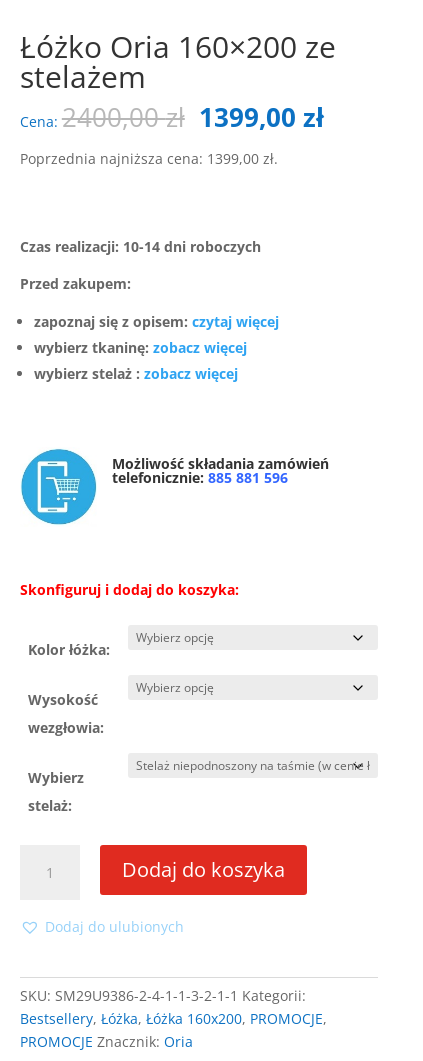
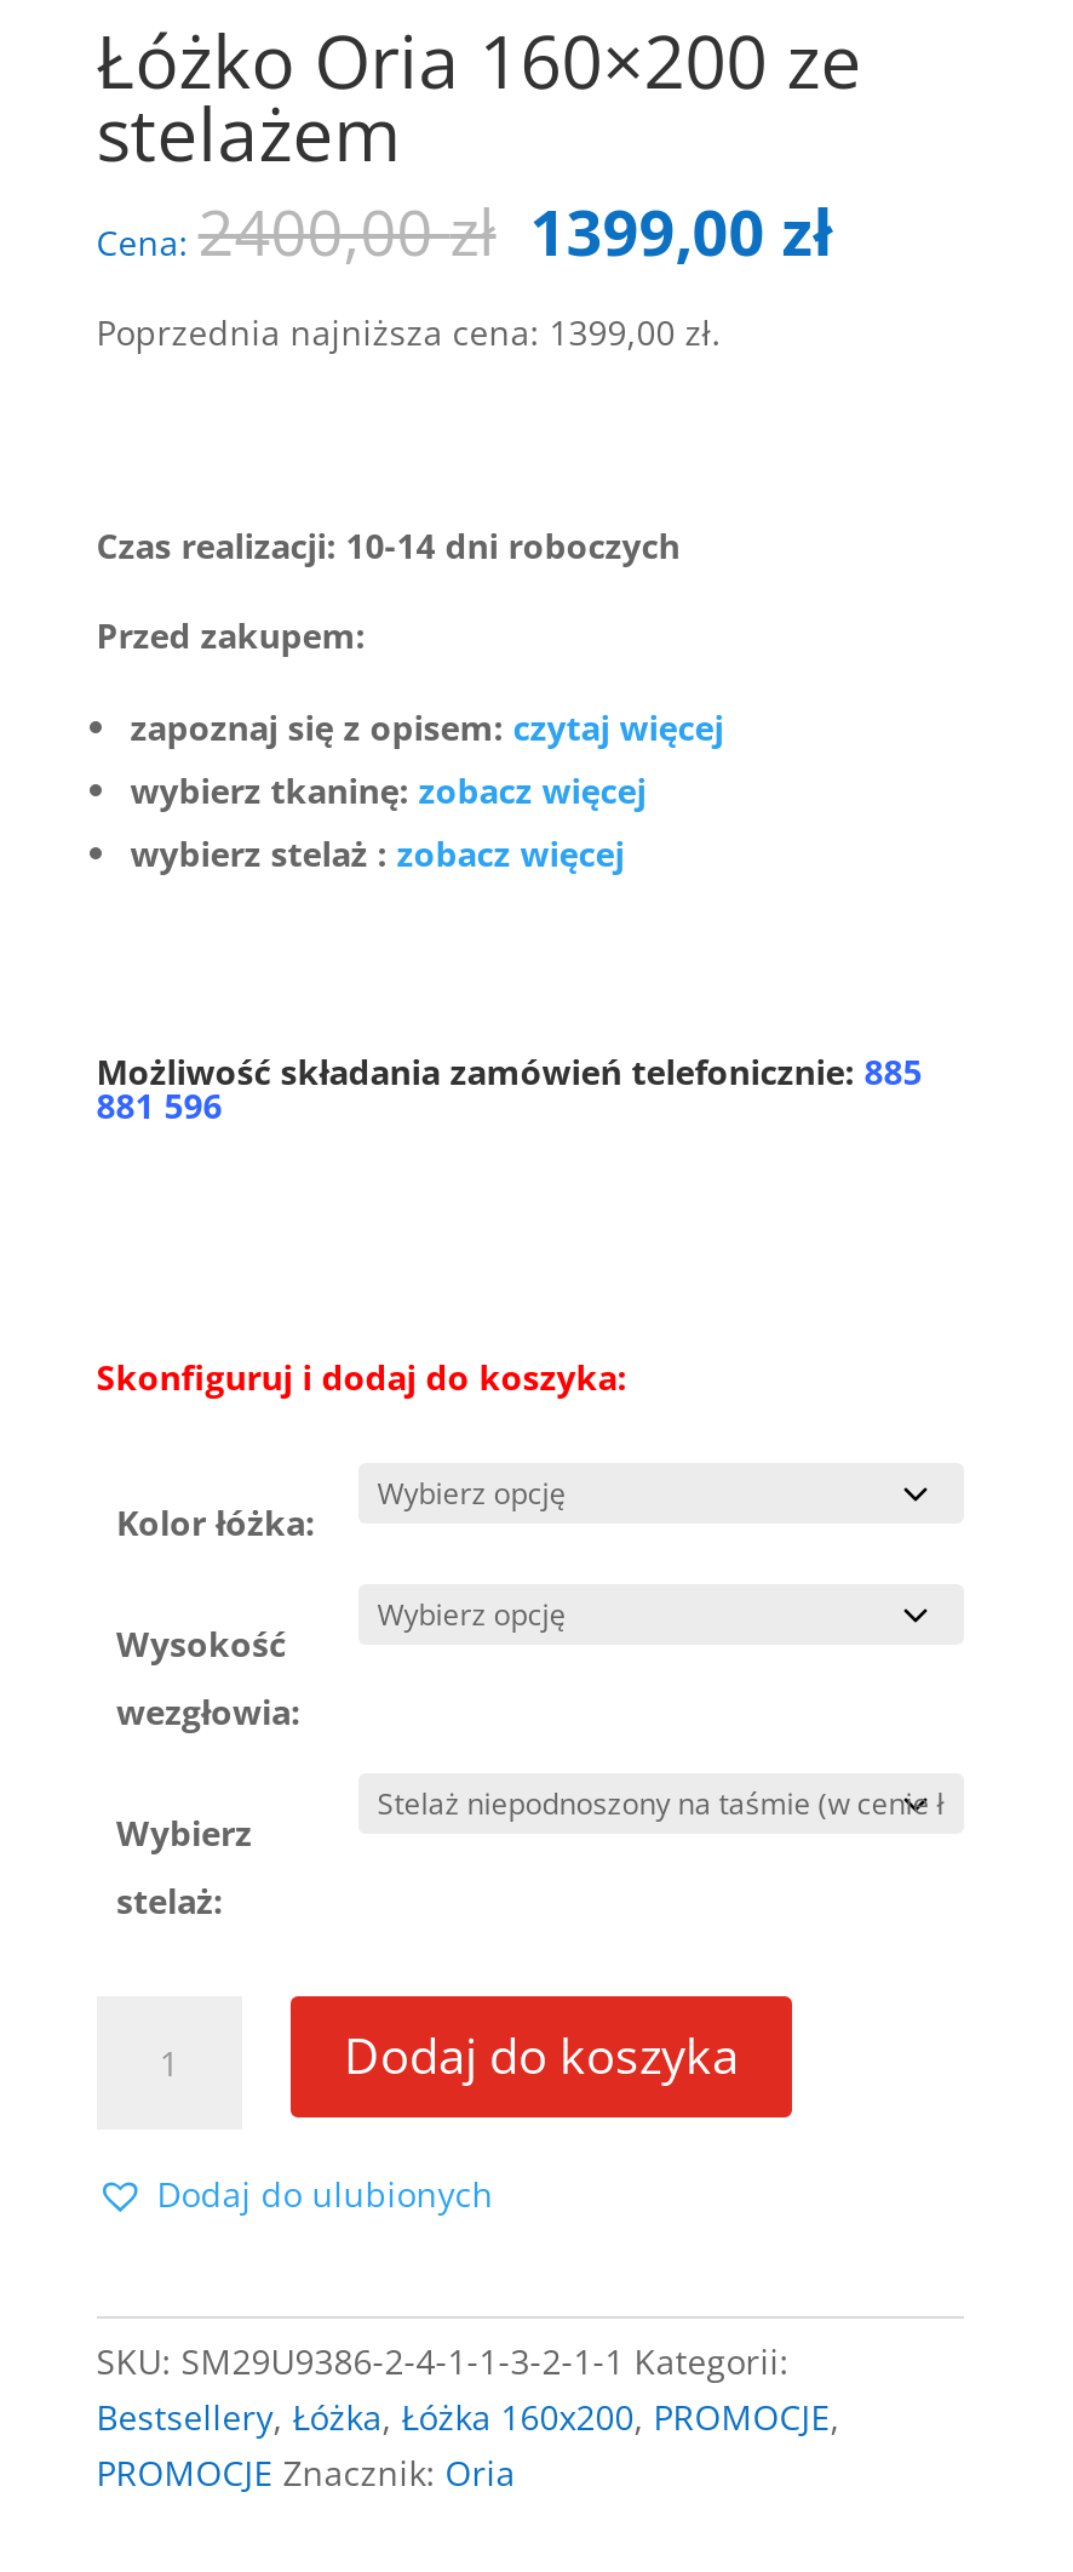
- [image]
